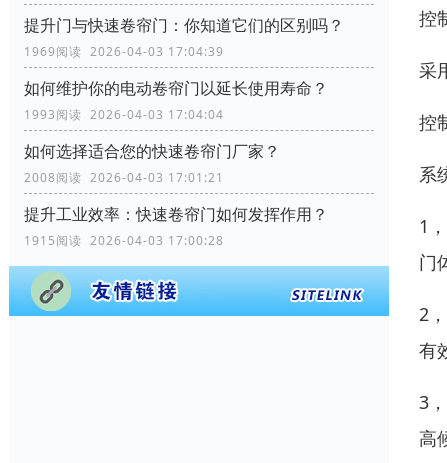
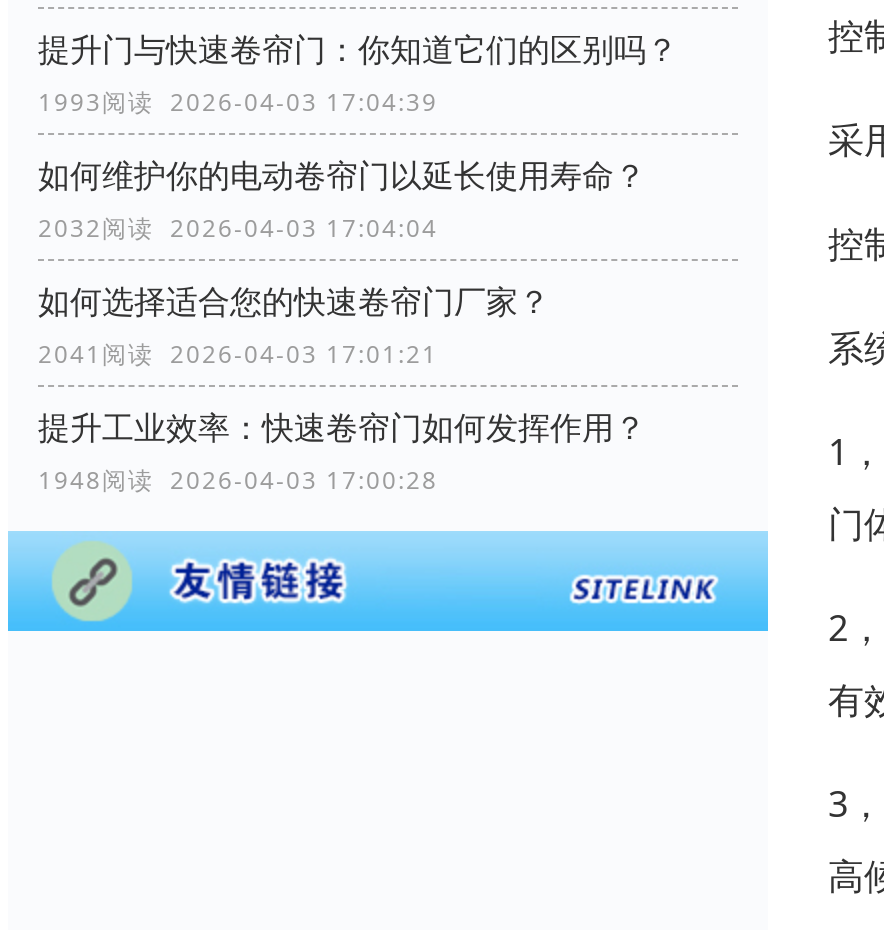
- 1969阅读 2026-04-03 17:04:39
+ 1993阅读 2026-04-03 17:04:39

- 1993阅读 2026-04-03 17:04:04
+ 2032阅读 2026-04-03 17:04:04

- 2008阅读 2026-04-03 17:01:21
+ 2041阅读 2026-04-03 17:01:21

- 1915阅读 2026-04-03 17:00:28
+ 1948阅读 2026-04-03 17:00:28
